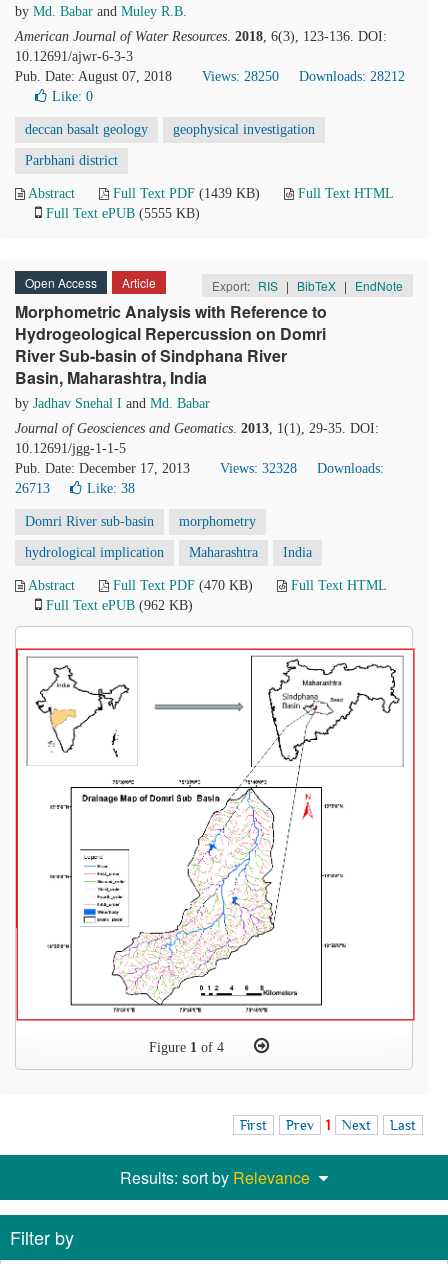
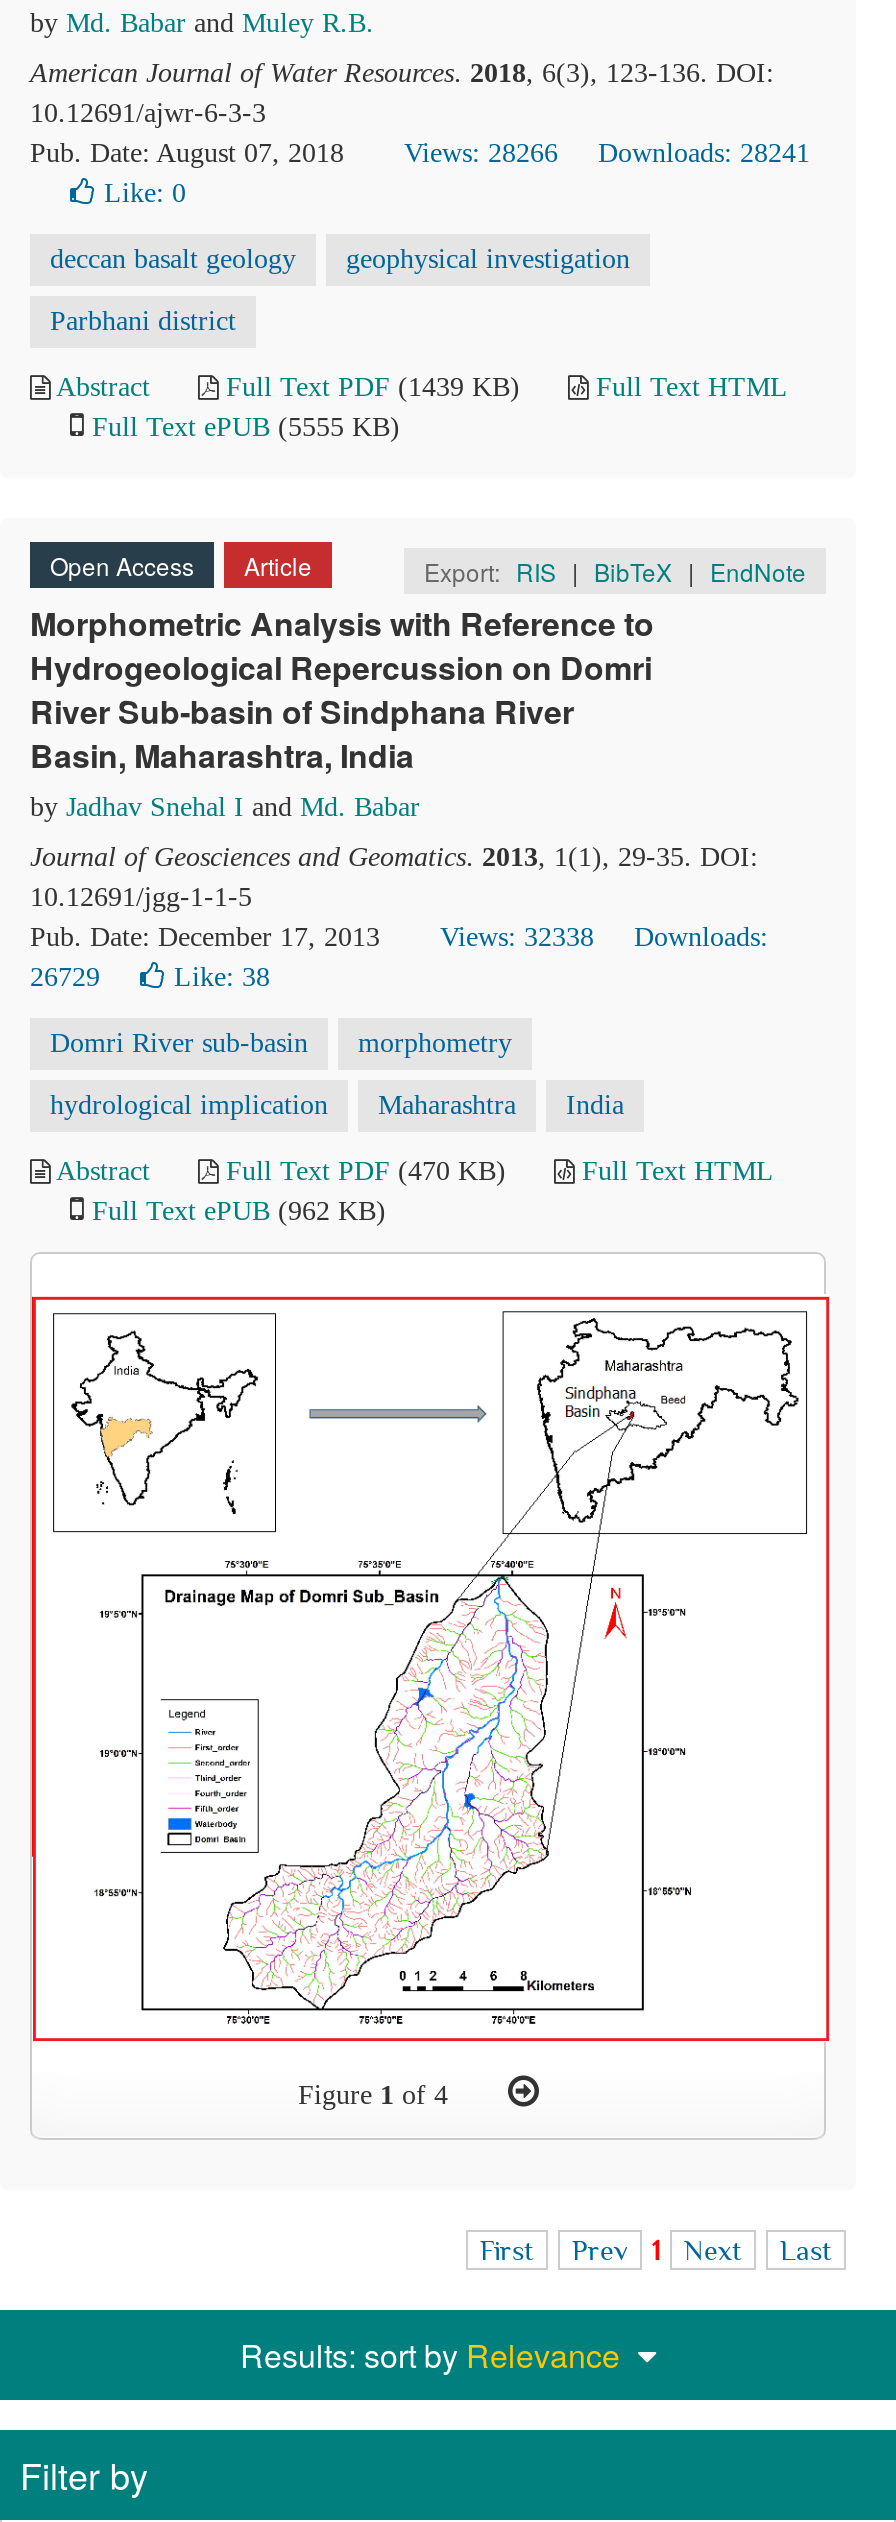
- Views: 28250
+ Views: 28266

- Downloads: 28212
+ Downloads: 28241

- Pub. Date: December 17, 2013 Views: 32328 Downloads:
+ Pub. Date: December 17, 2013 Views: 32338 Downloads:

- 26713
+ 26729
